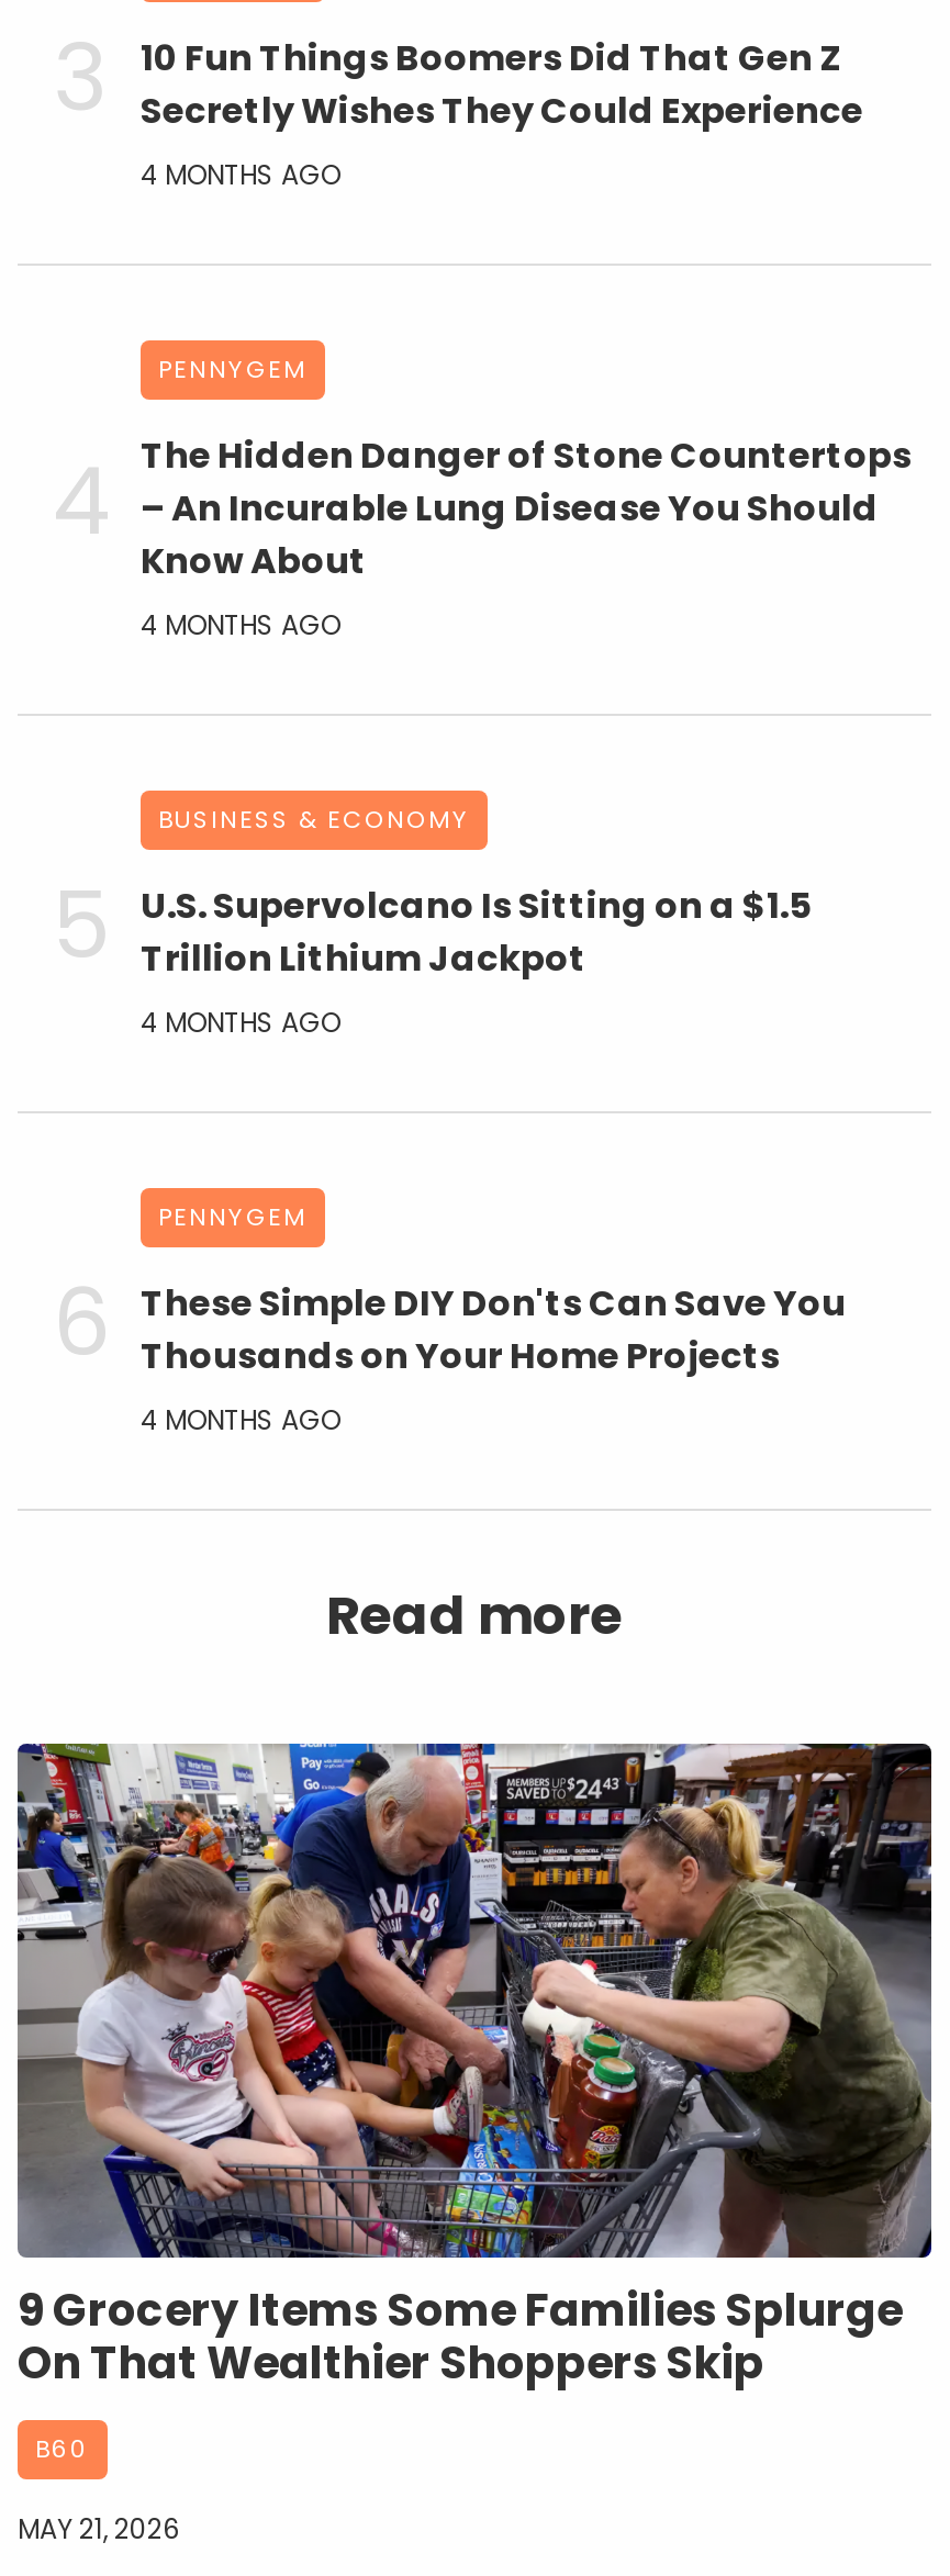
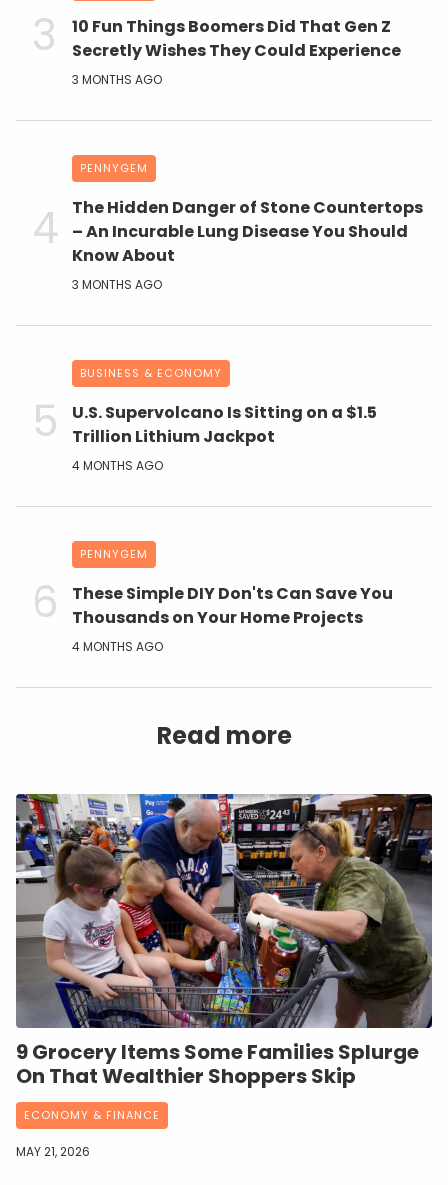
- 4 MONTHS AGO
+ 3 MONTHS AGO

- 4 MONTHS AGO
+ 3 MONTHS AGO

- B60
+ ECONOMY & FINANCE
